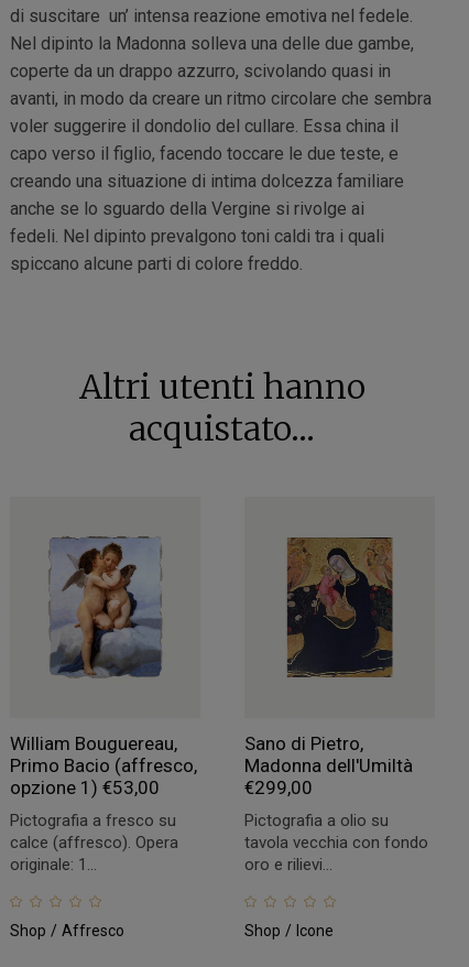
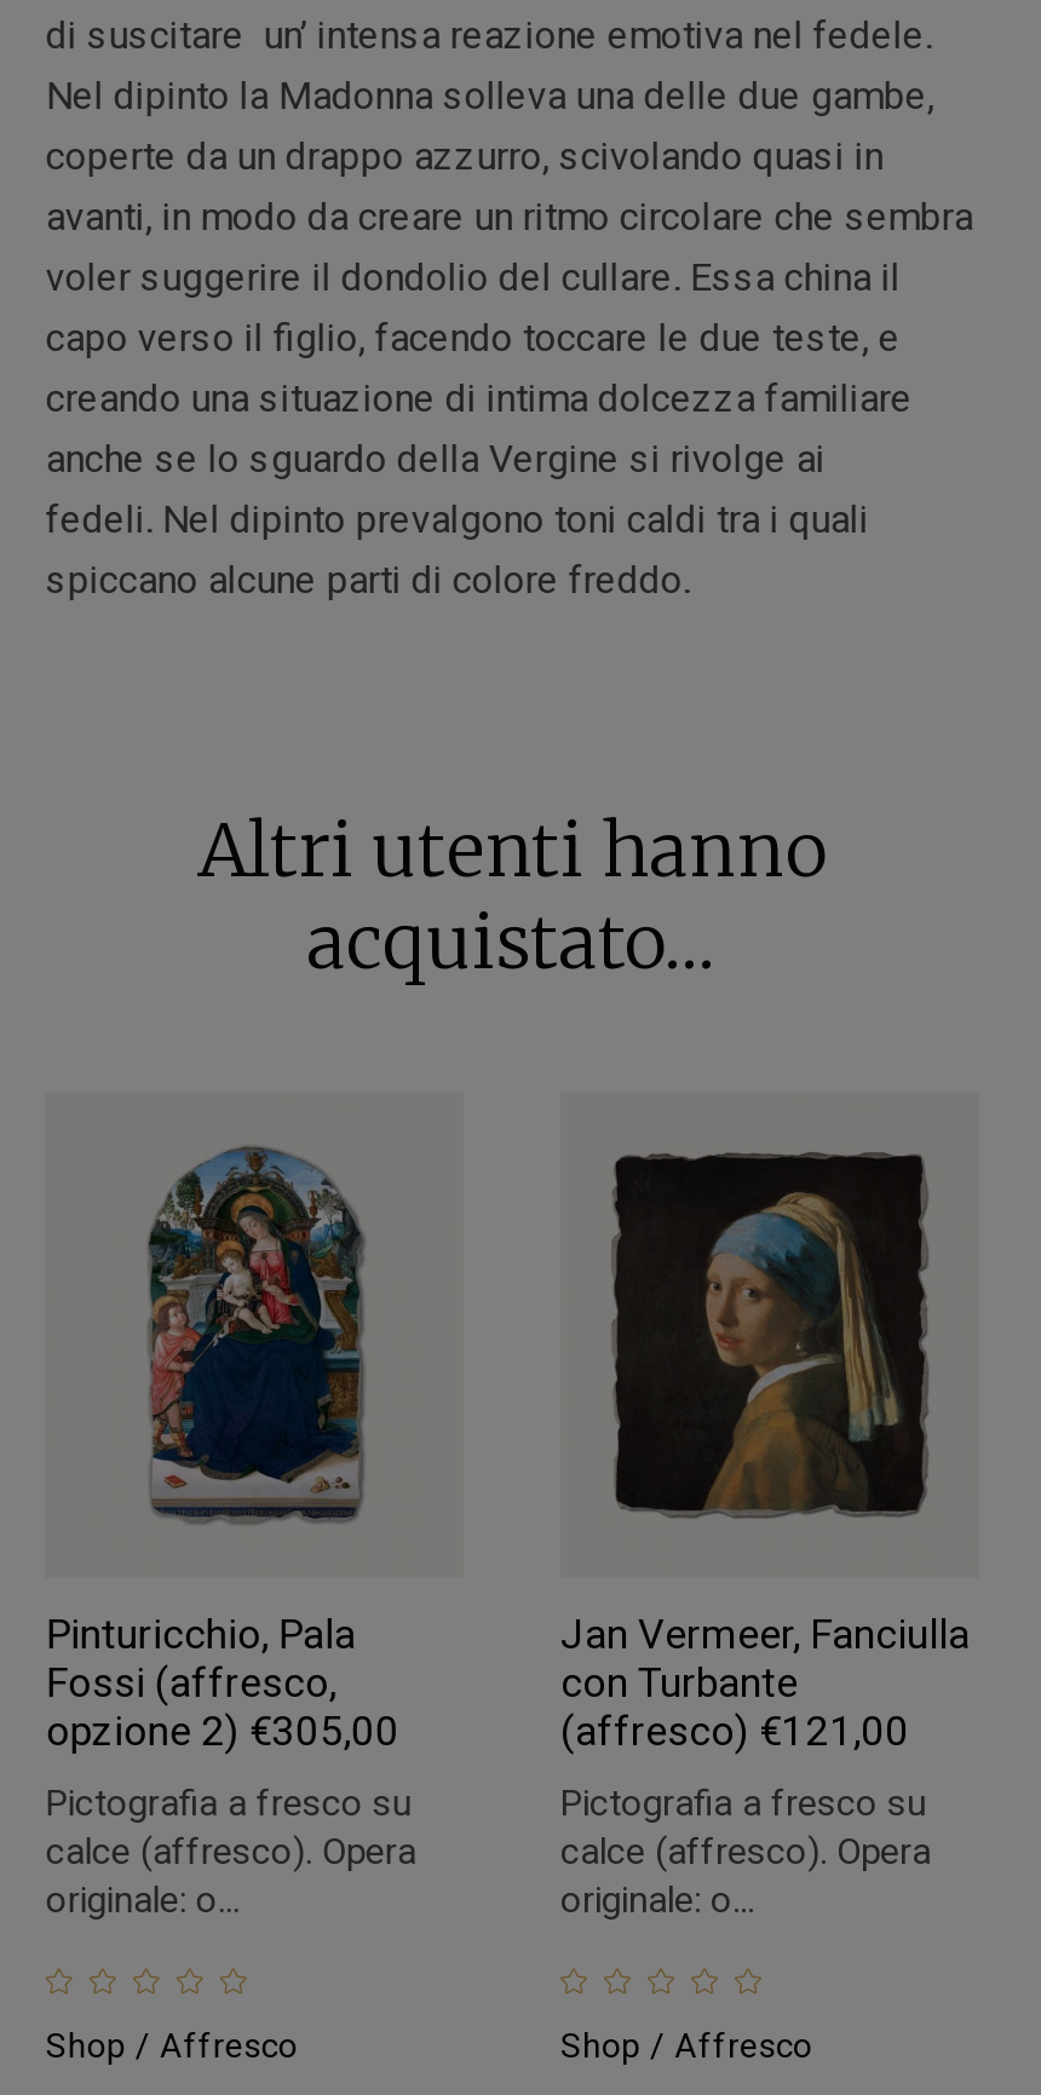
- [image]
- William Bouguereau,
- Primo Bacio (affresco,
- opzione 1) €53,00
+ [image]
+ Pinturicchio, Pala
+ Fossi (affresco,
+ opzione 2) €305,00

- [image]
- Sano di Pietro,
- Madonna dell'Umiltà
- €299,00
+ [image]
+ Jan Vermeer, Fanciulla
+ con Turbante
+ (affresco) €121,00

- Pictografia a olio su
- tavola vecchia con fondo
- oro e rilievi...
+ Pictografia a fresco su
+ calce (affresco). Opera
+ originale: o...

- originale: 1...
+ originale: o...

- Icone
+ Affresco
